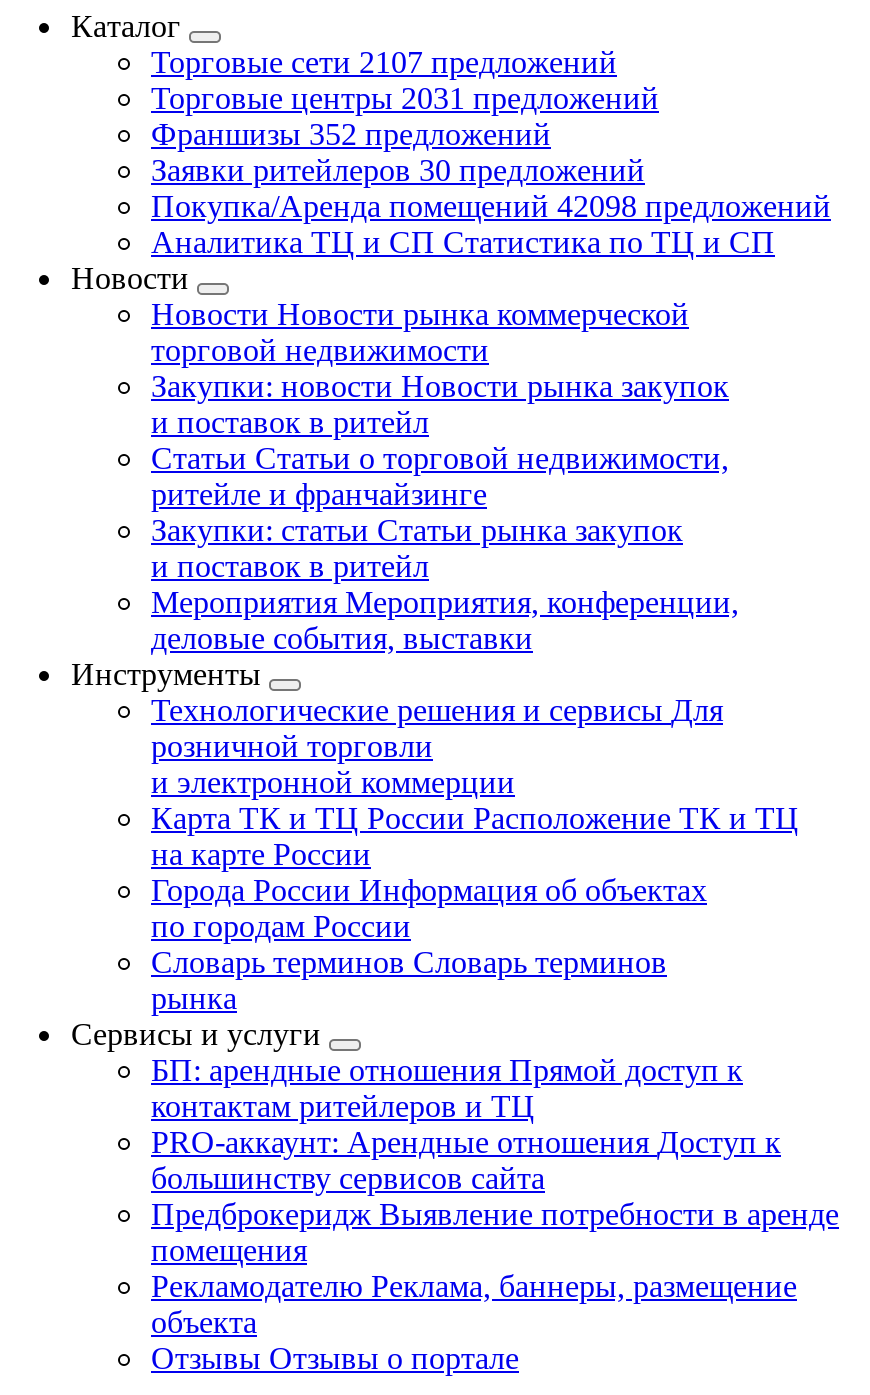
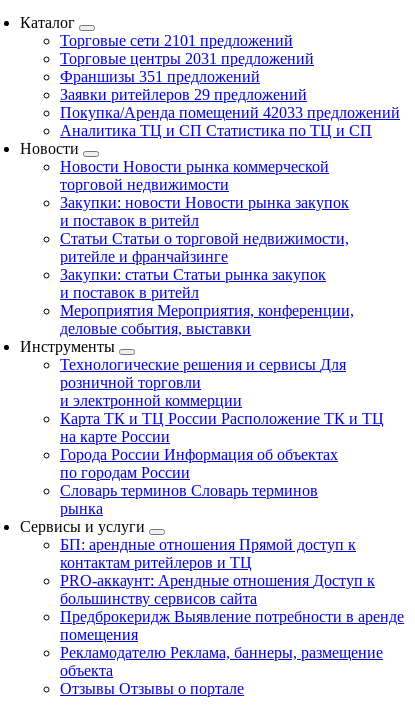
- Торговые сети 2107 предложений
+ Торговые сети 2101 предложений

- Франшизы 352 предложений
+ Франшизы 351 предложений

- Заявки ритейлеров 30 предложений
+ Заявки ритейлеров 29 предложений

- Покупка/Аренда помещений 42098 предложений
+ Покупка/Аренда помещений 42033 предложений
